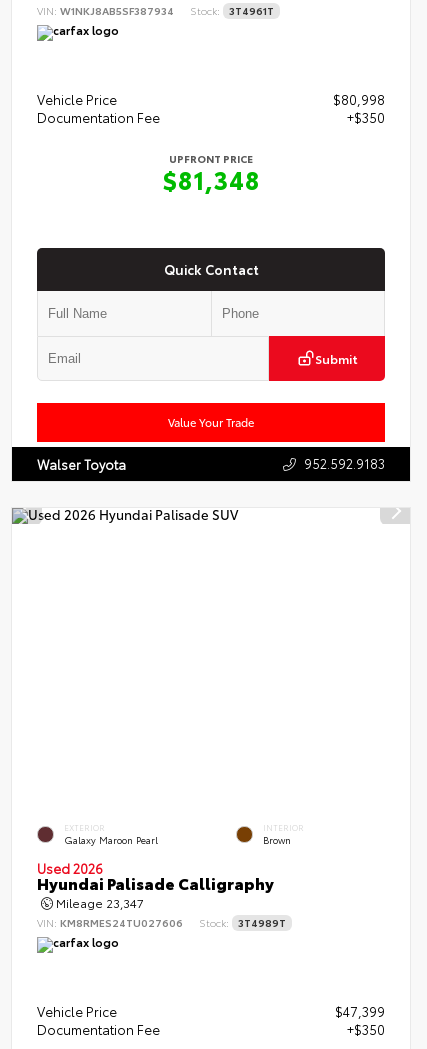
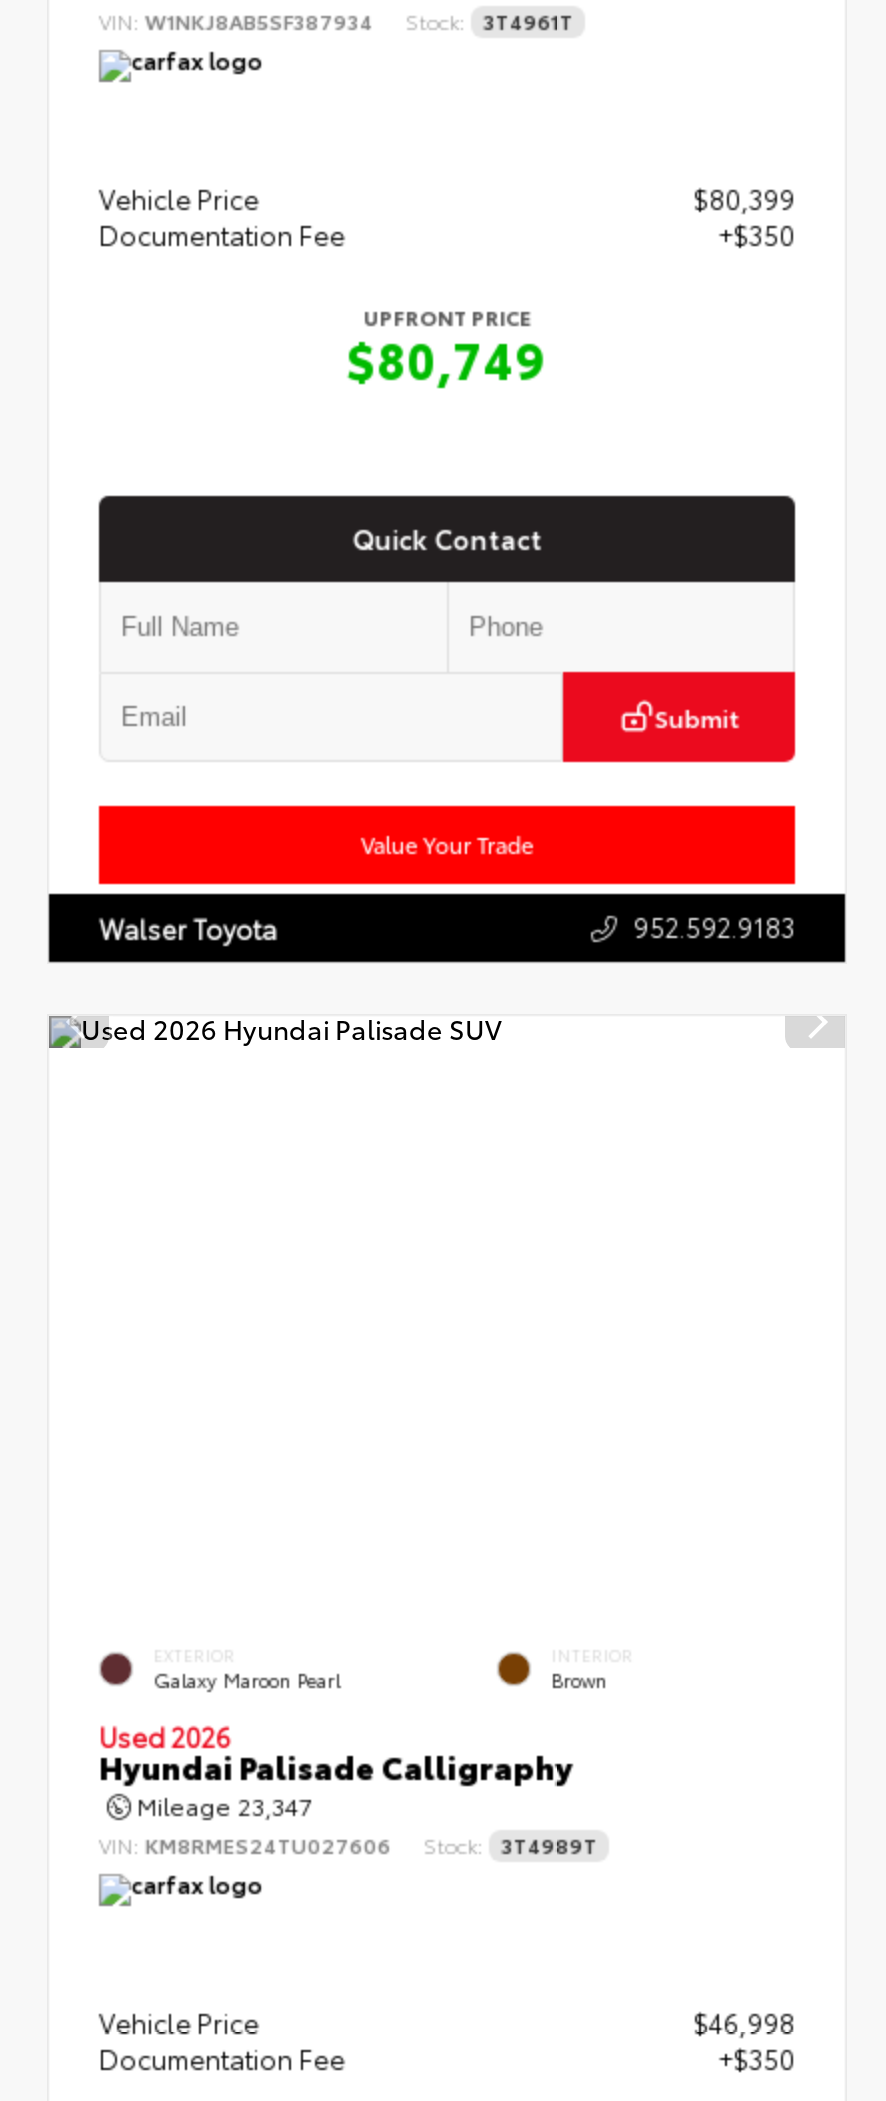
- $80,998
+ $80,399

- $81,348
+ $80,749

- $47,399
+ $46,998
